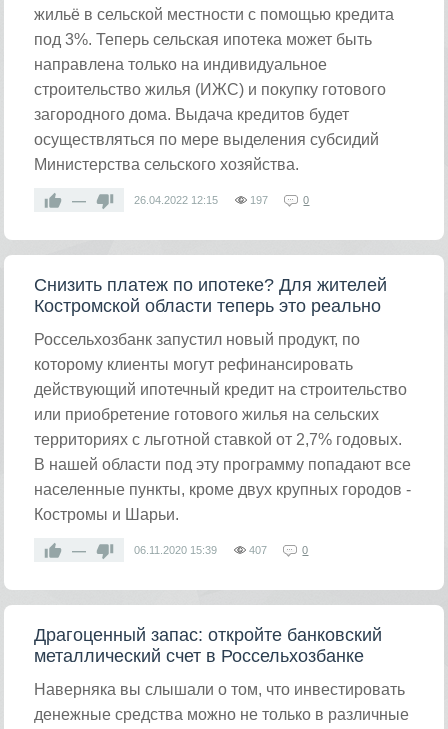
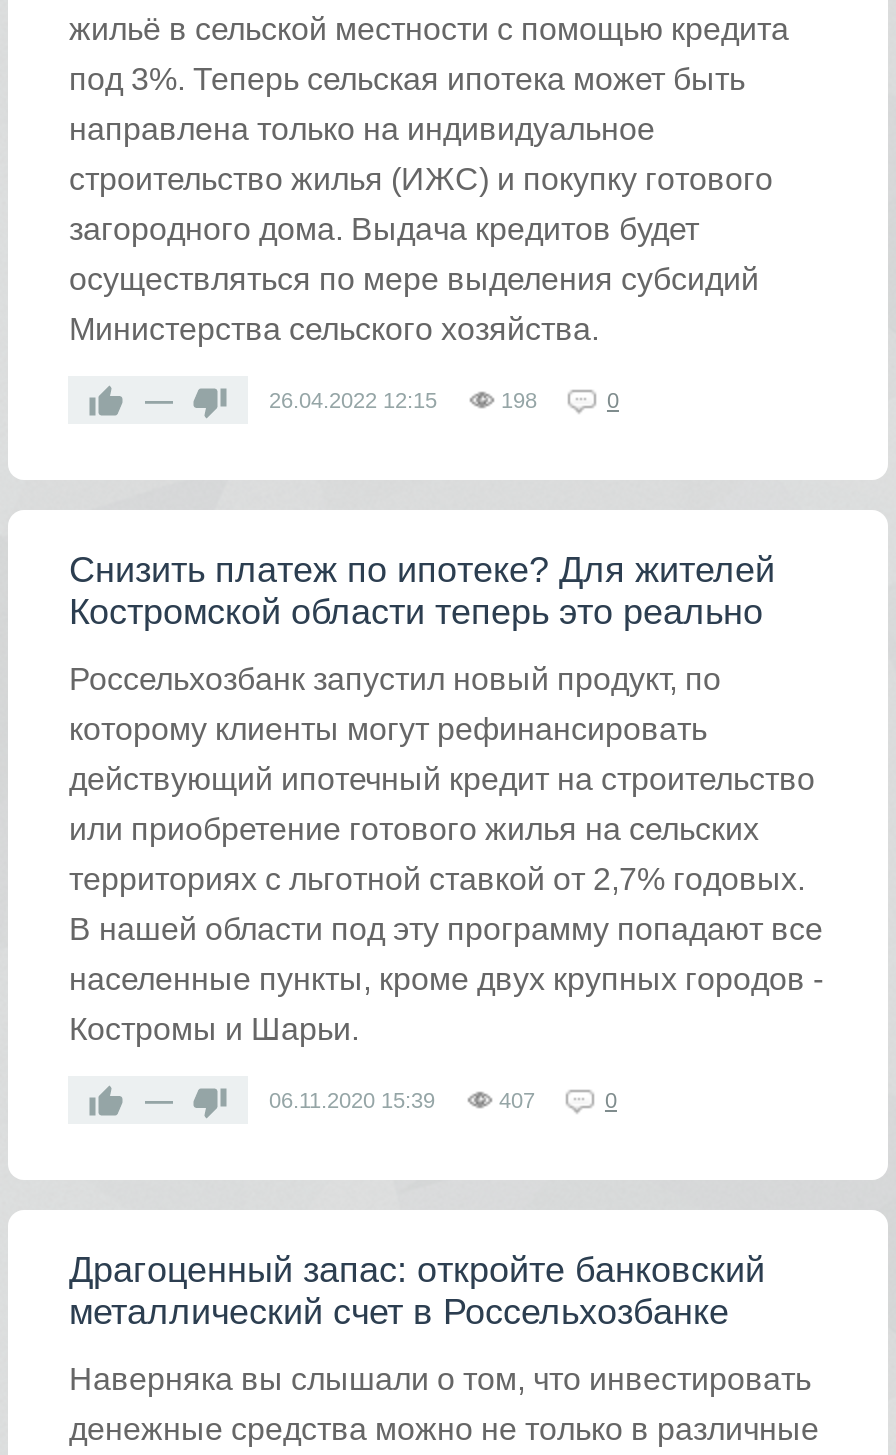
- 197
+ 198
